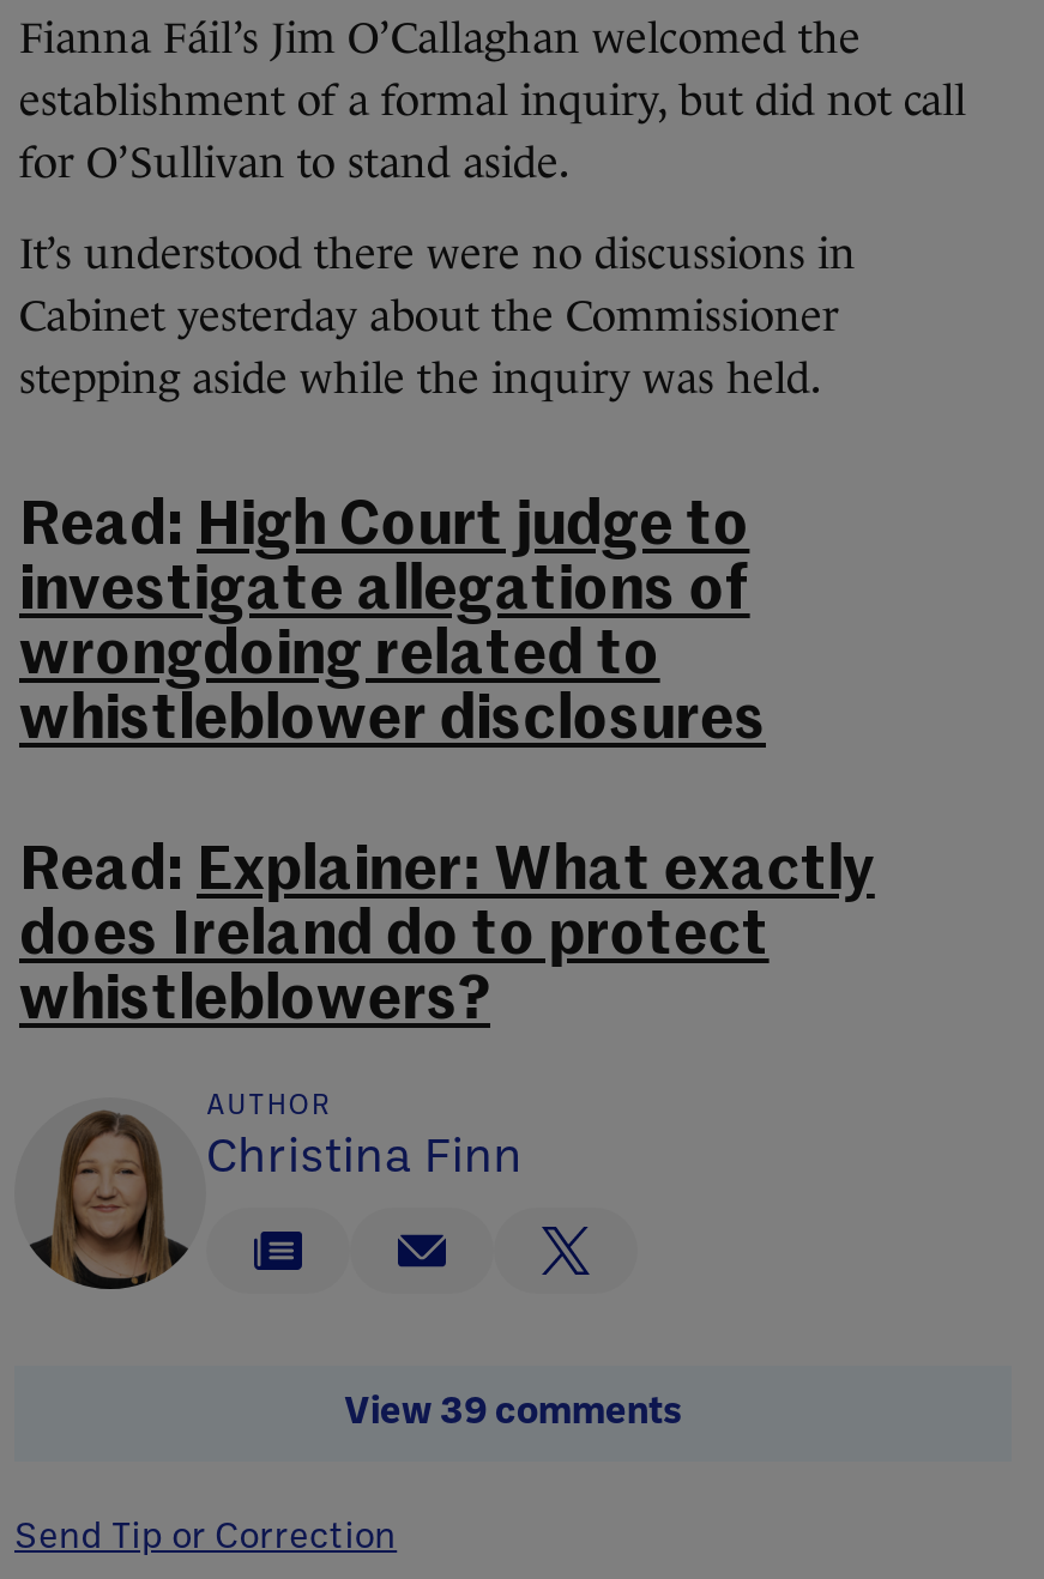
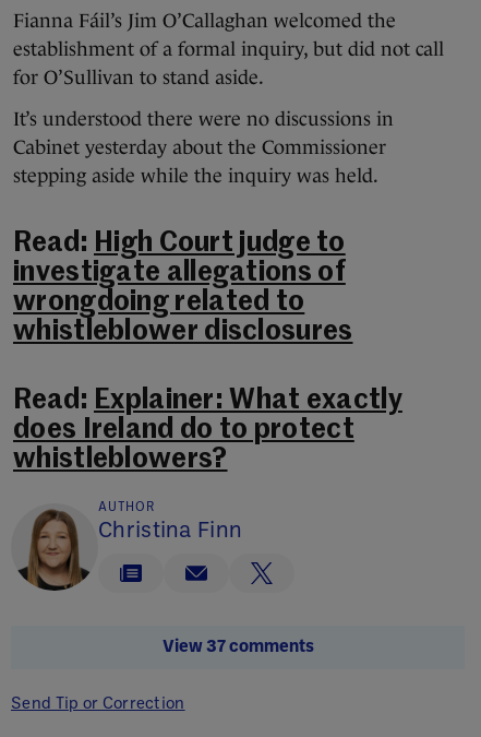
- View 39 comments
+ View 37 comments
